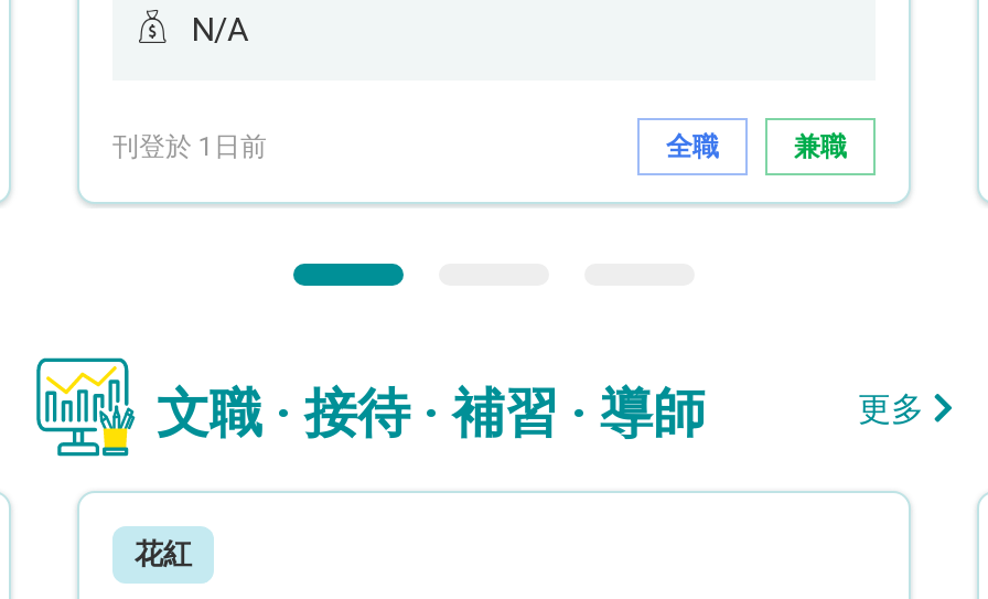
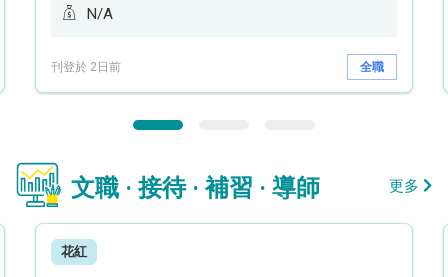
- 刊登於 1日前
+ 刊登於 2日前

- 兼職
